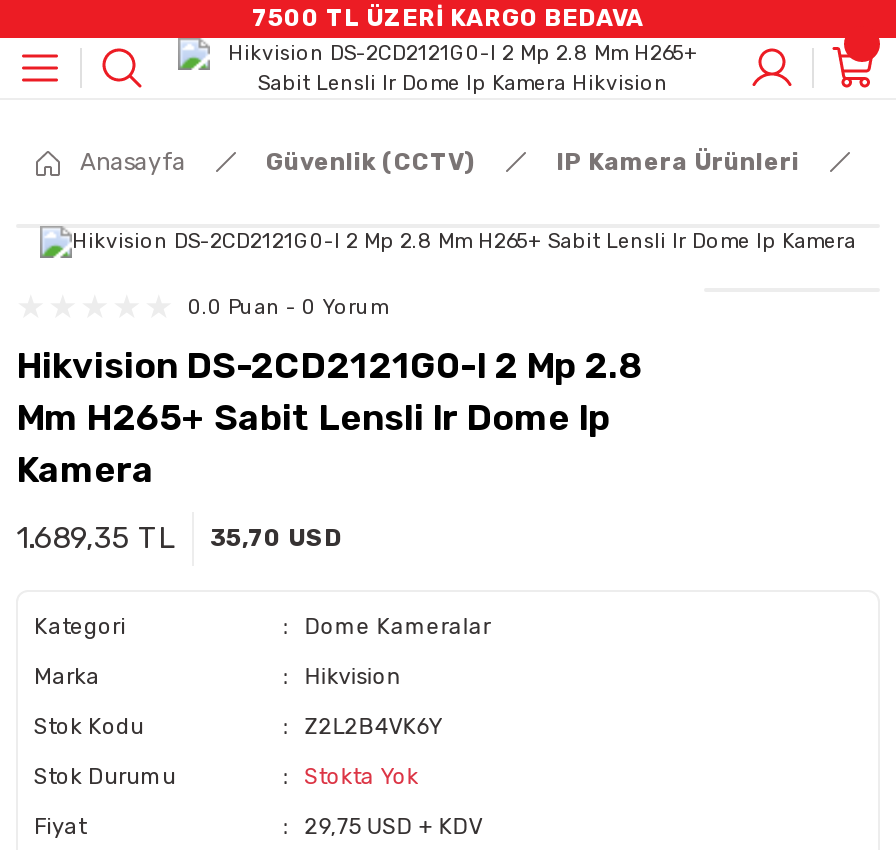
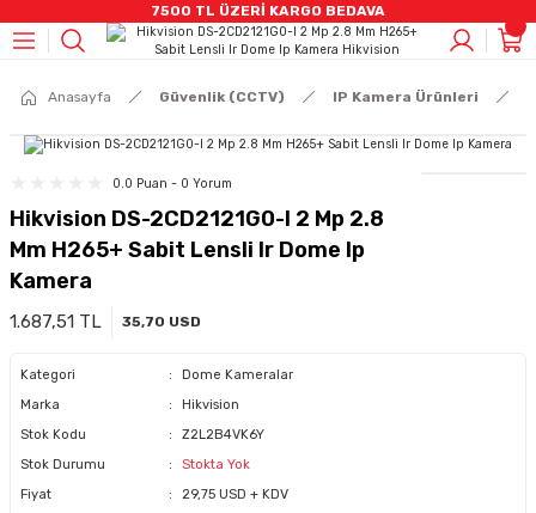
- 1.689,35 TL 35,70 USD
+ 1.687,51 TL 35,70 USD
